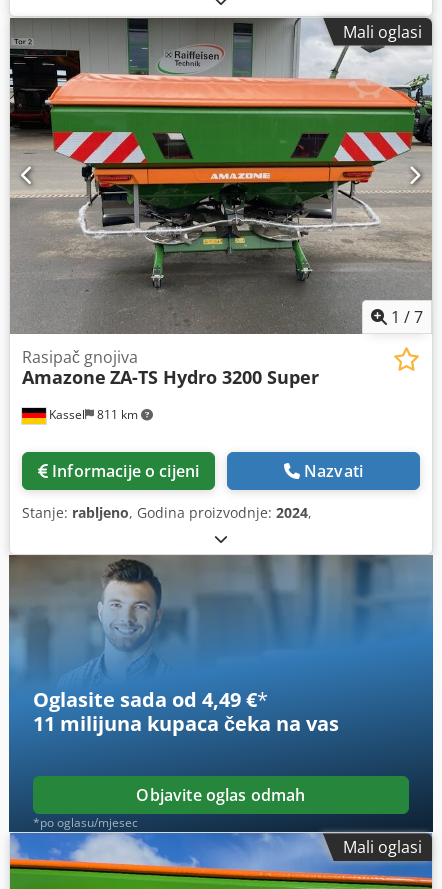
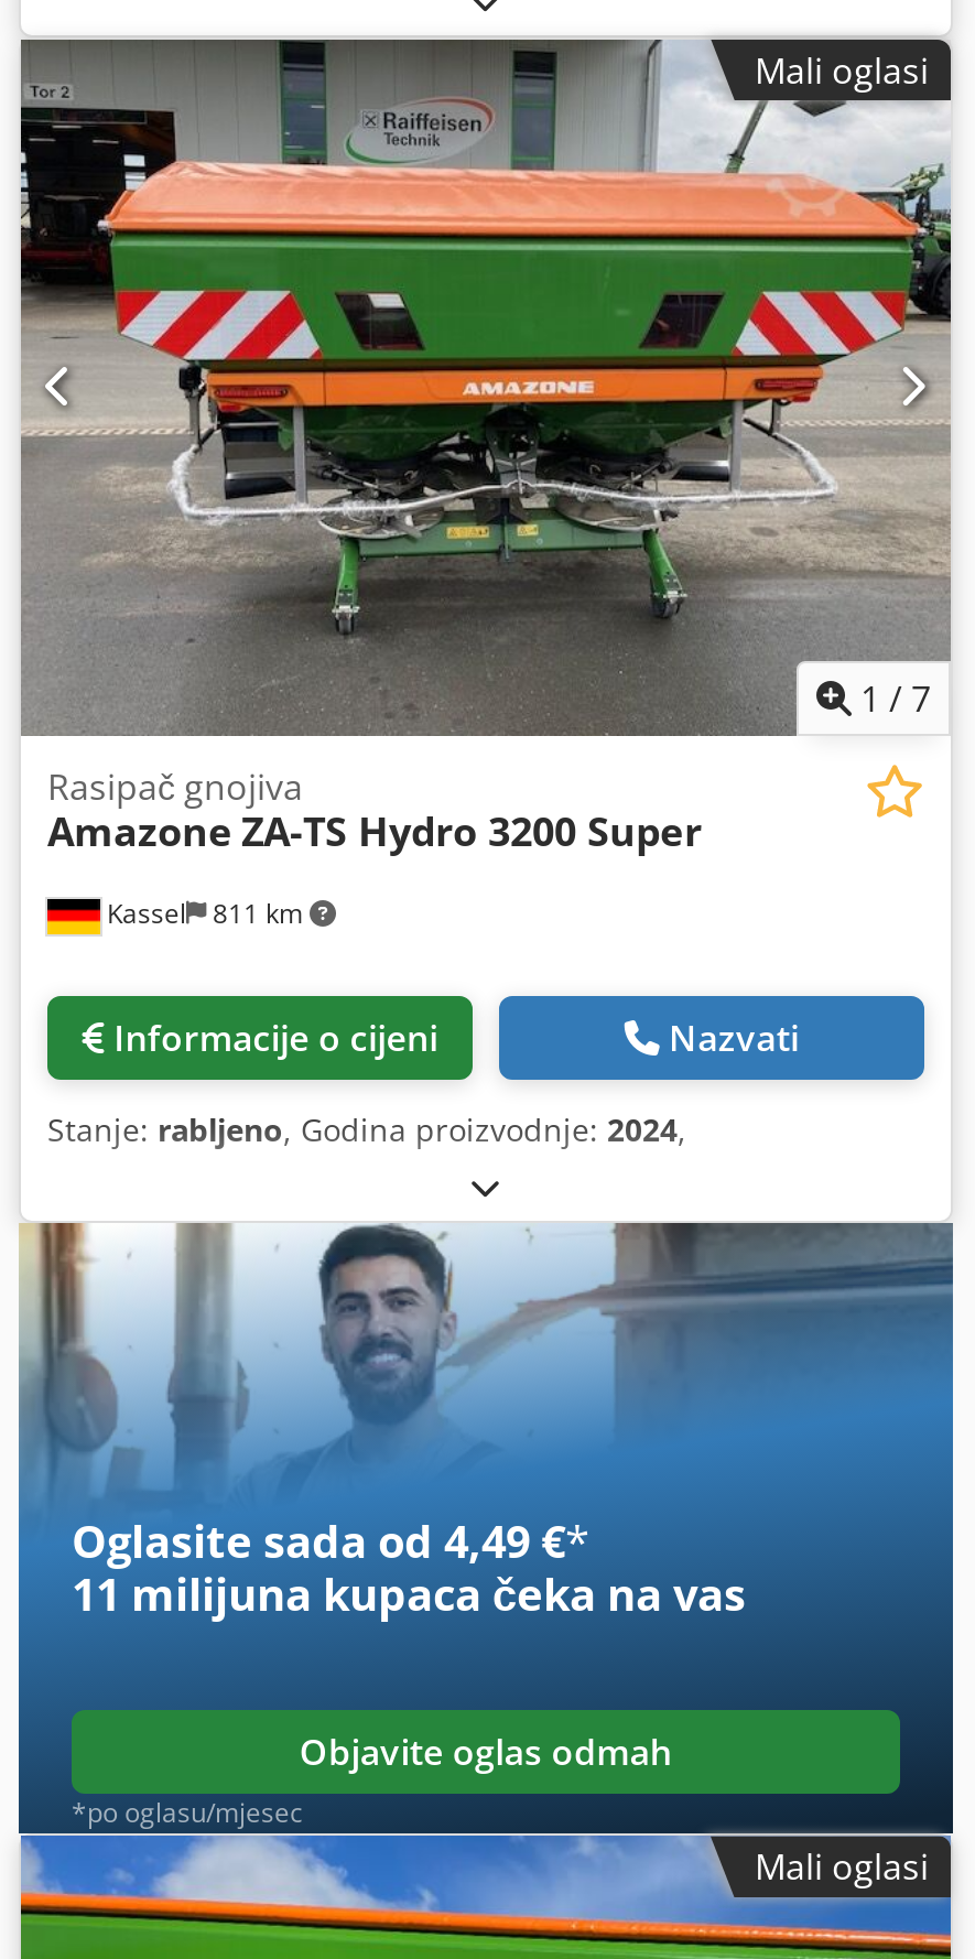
- [image]
+ [image]
